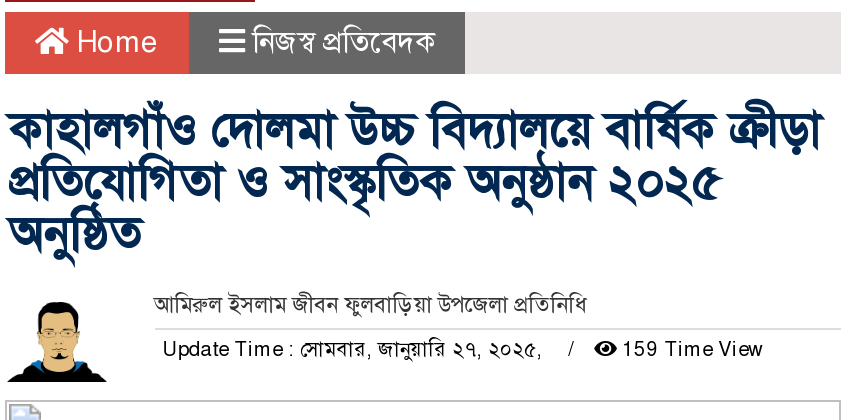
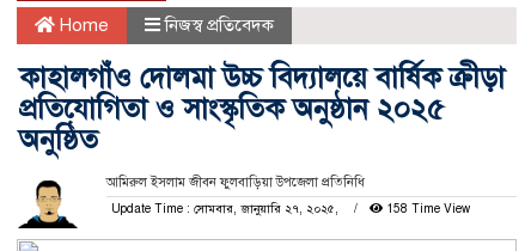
- 159 Time View
+ 158 Time View
